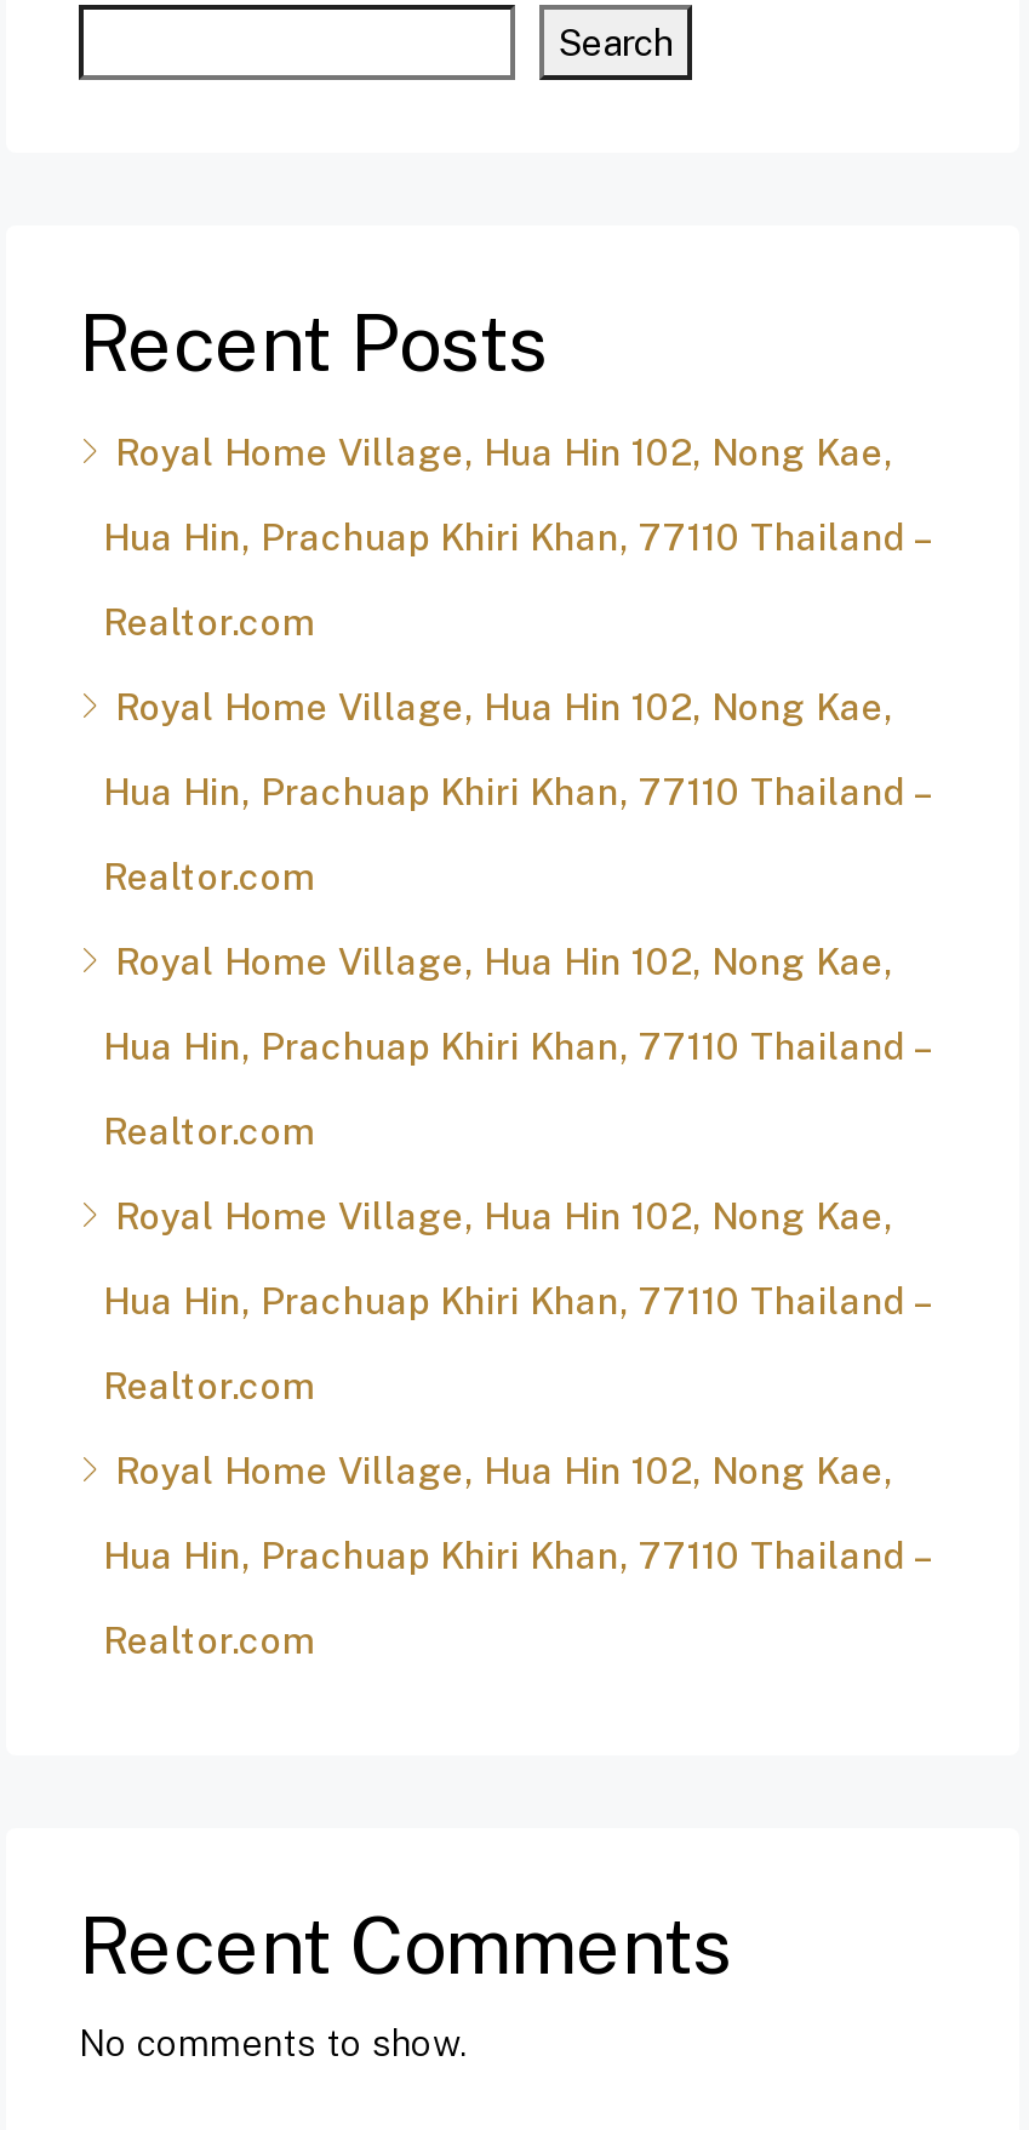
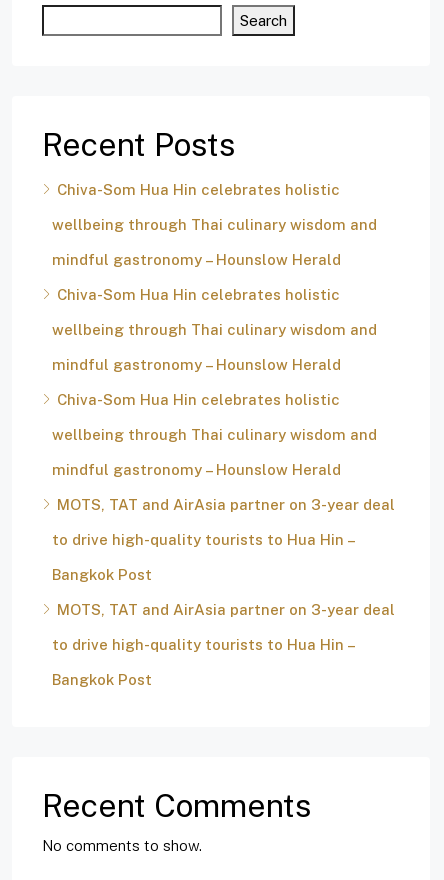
- Royal Home Village, Hua Hin 102, Nong Kae,
+ Chiva-Som Hua Hin celebrates holistic

- Hua Hin, Prachuap Khiri Khan, 77110 Thailand –
+ wellbeing through Thai culinary wisdom and

- Realtor.com
+ mindful gastronomy – Hounslow Herald

- Royal Home Village, Hua Hin 102, Nong Kae,
+ Chiva-Som Hua Hin celebrates holistic

- Hua Hin, Prachuap Khiri Khan, 77110 Thailand –
+ wellbeing through Thai culinary wisdom and

- Realtor.com
+ mindful gastronomy – Hounslow Herald

- Royal Home Village, Hua Hin 102, Nong Kae,
+ Chiva-Som Hua Hin celebrates holistic

- Hua Hin, Prachuap Khiri Khan, 77110 Thailand –
+ wellbeing through Thai culinary wisdom and

- Realtor.com
+ mindful gastronomy – Hounslow Herald

- Royal Home Village, Hua Hin 102, Nong Kae,
+ MOTS, TAT and AirAsia partner on 3-year deal

- Hua Hin, Prachuap Khiri Khan, 77110 Thailand –
+ to drive high-quality tourists to Hua Hin –

- Realtor.com
+ Bangkok Post

- Royal Home Village, Hua Hin 102, Nong Kae,
+ MOTS, TAT and AirAsia partner on 3-year deal

- Hua Hin, Prachuap Khiri Khan, 77110 Thailand –
+ to drive high-quality tourists to Hua Hin –

- Realtor.com
+ Bangkok Post
